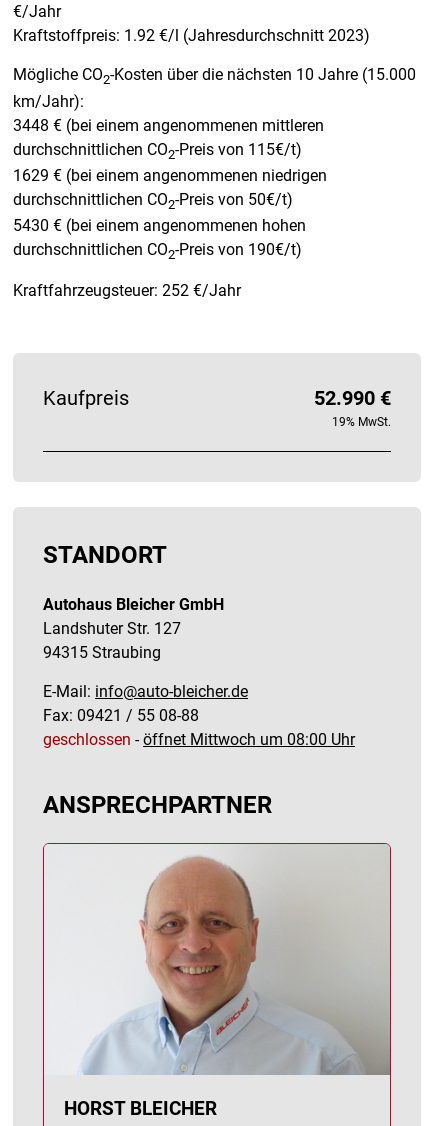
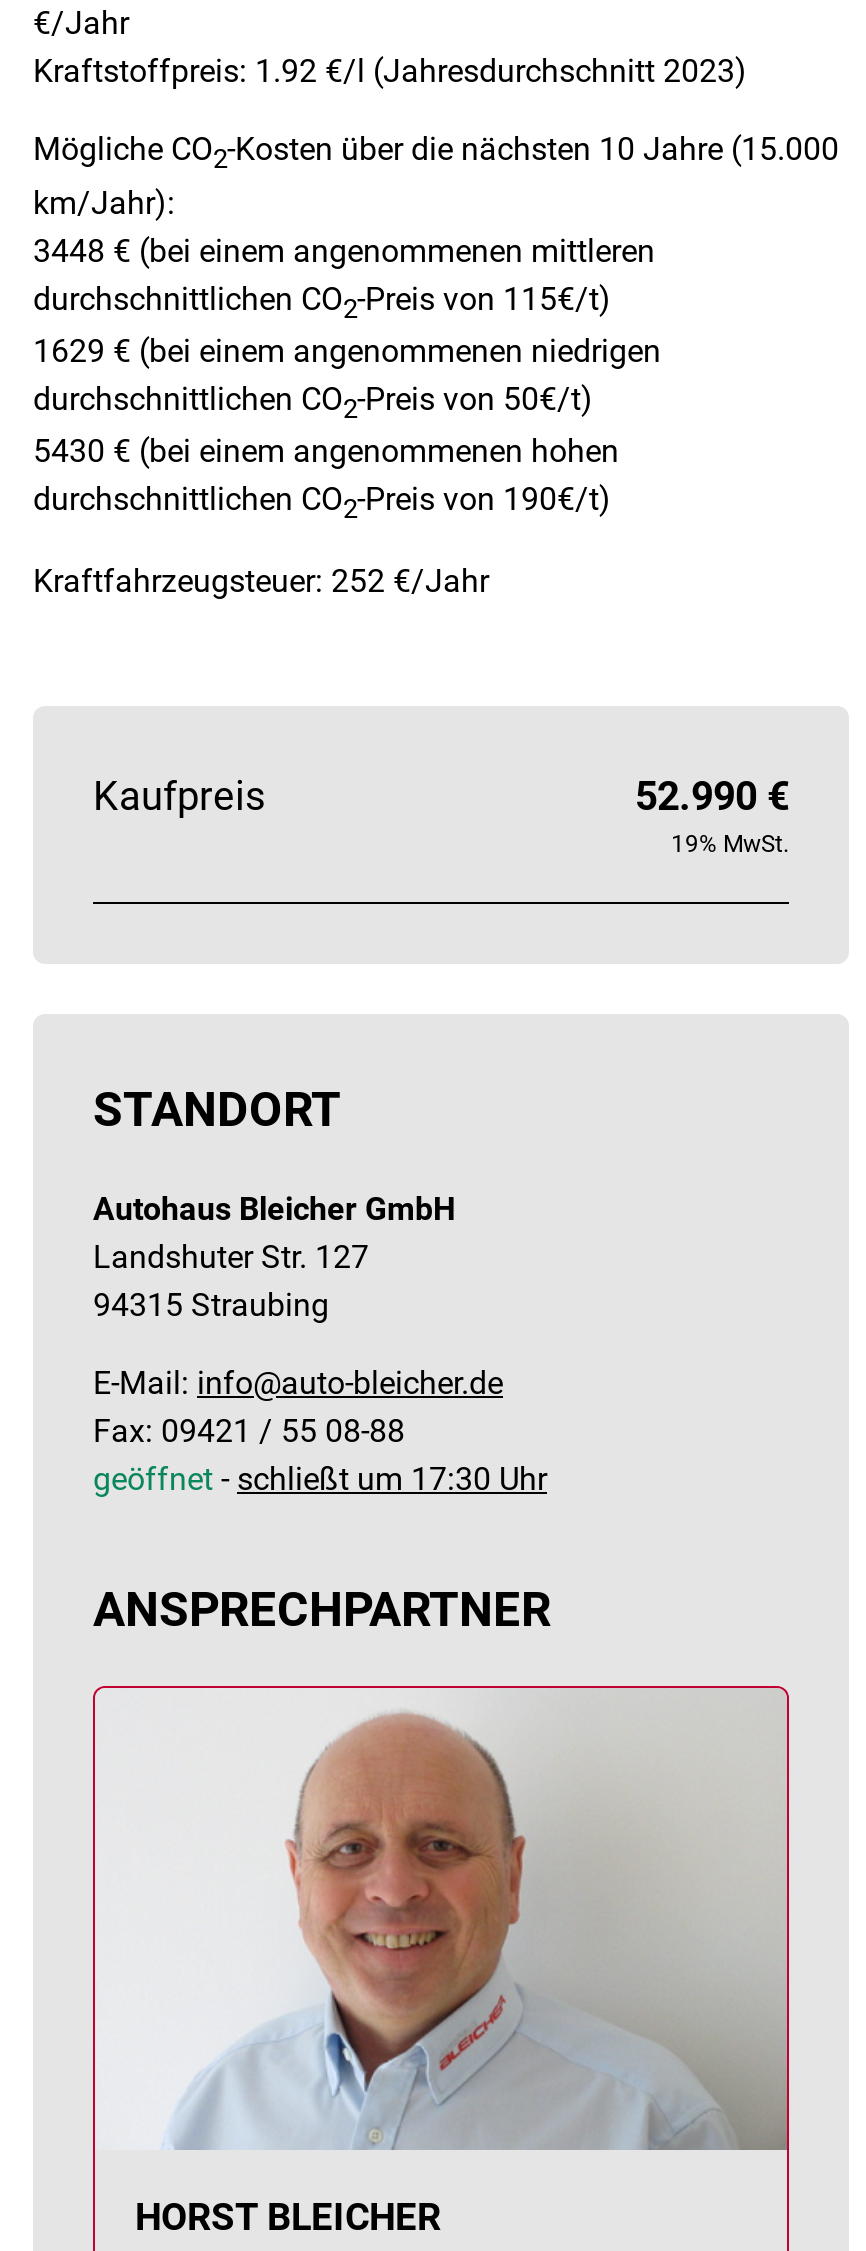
- geschlossen - öffnet Mittwoch um 08:00 Uhr
+ geöffnet - schließt um 17:30 Uhr
